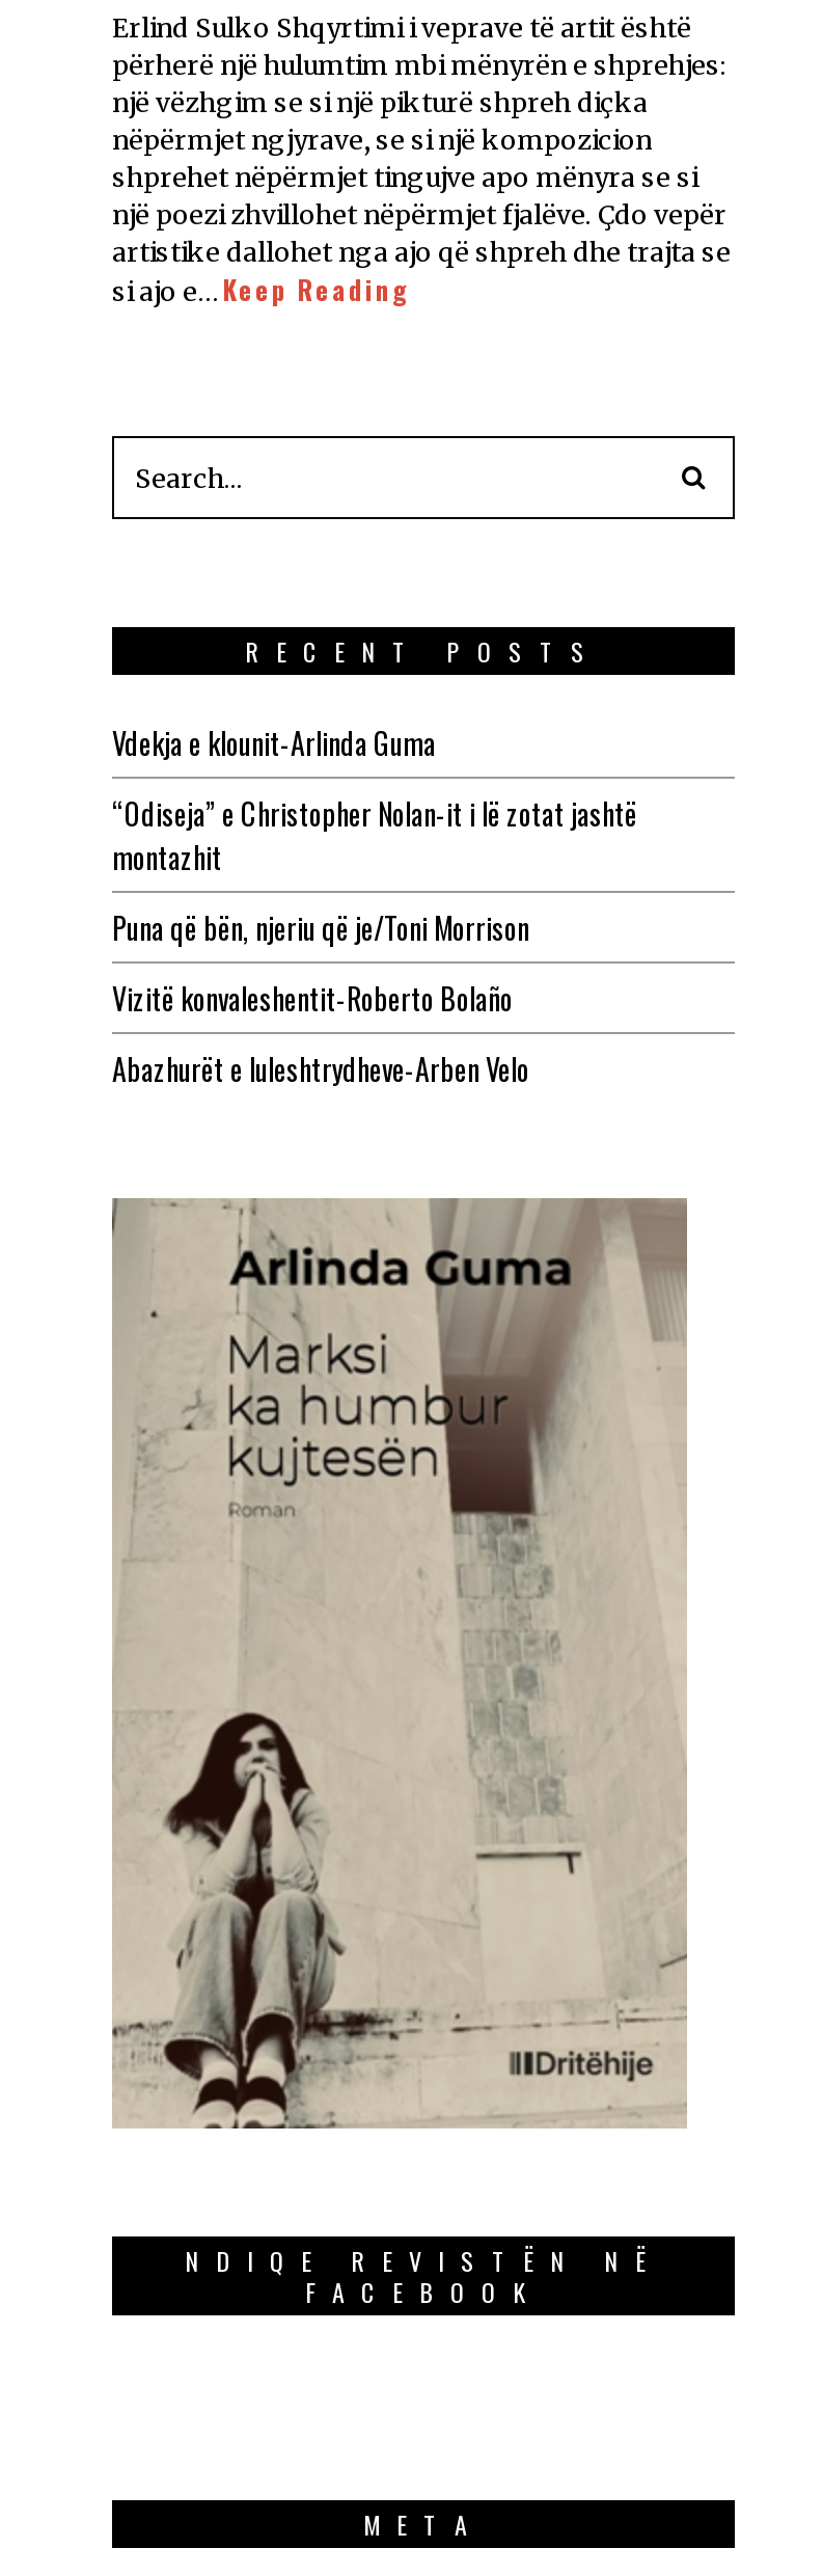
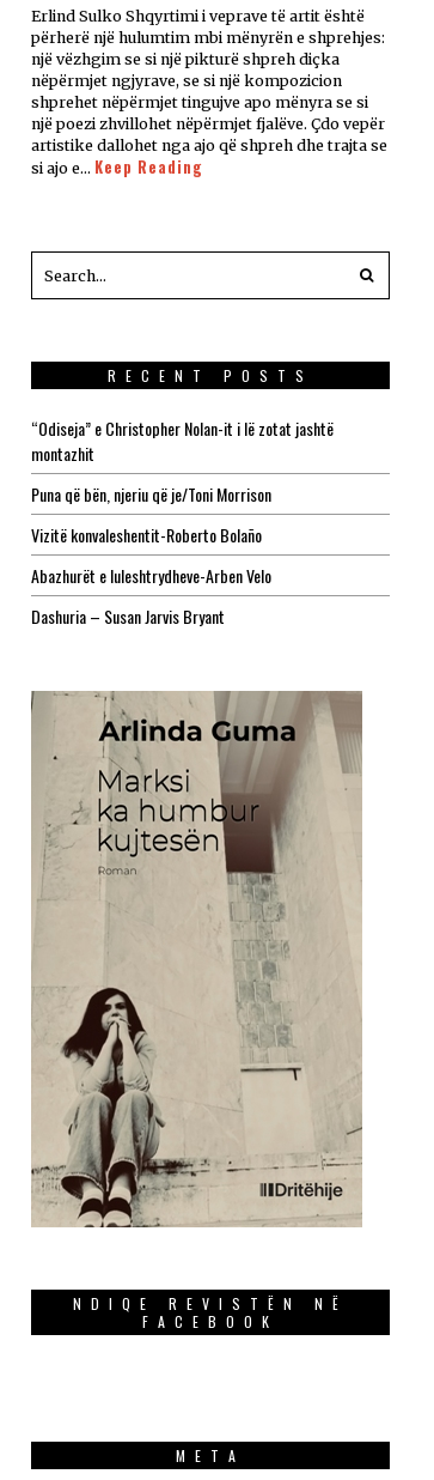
- Vdekja e klounit-Arlinda Guma

moved up: “Odiseja” e Christopher Nolan-it i lë zotat jashtë | montazhit | Puna që bën, njeriu që je/Toni Morrison | Vizitë konvaleshentit-Roberto Bolaño | Abazhurët e luleshtrydheve-Arben Velo

+ Dashuria – Susan Jarvis Bryant
